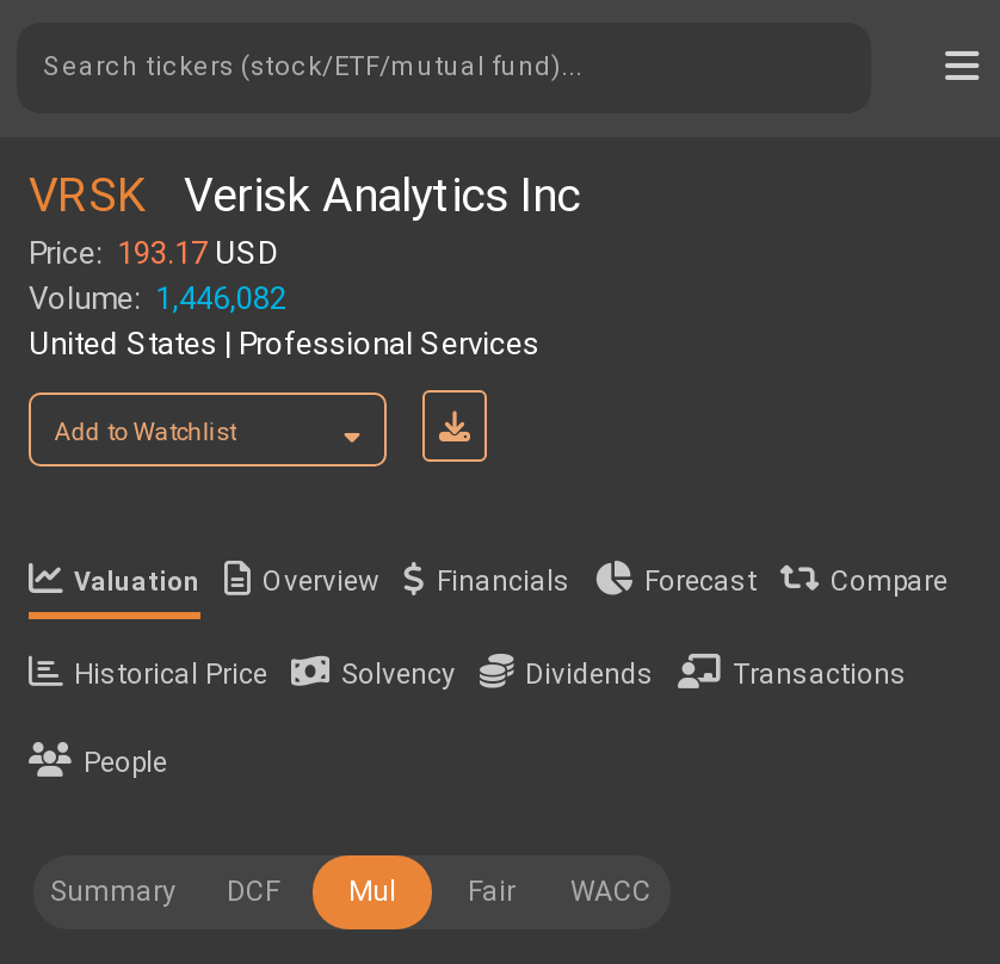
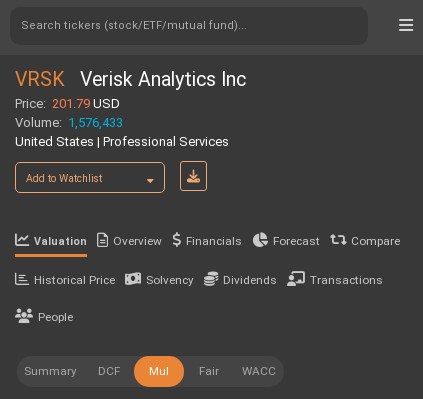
- Price: 193.17 USD
+ Price: 201.79 USD

- Volume: 1,446,082
+ Volume: 1,576,433
